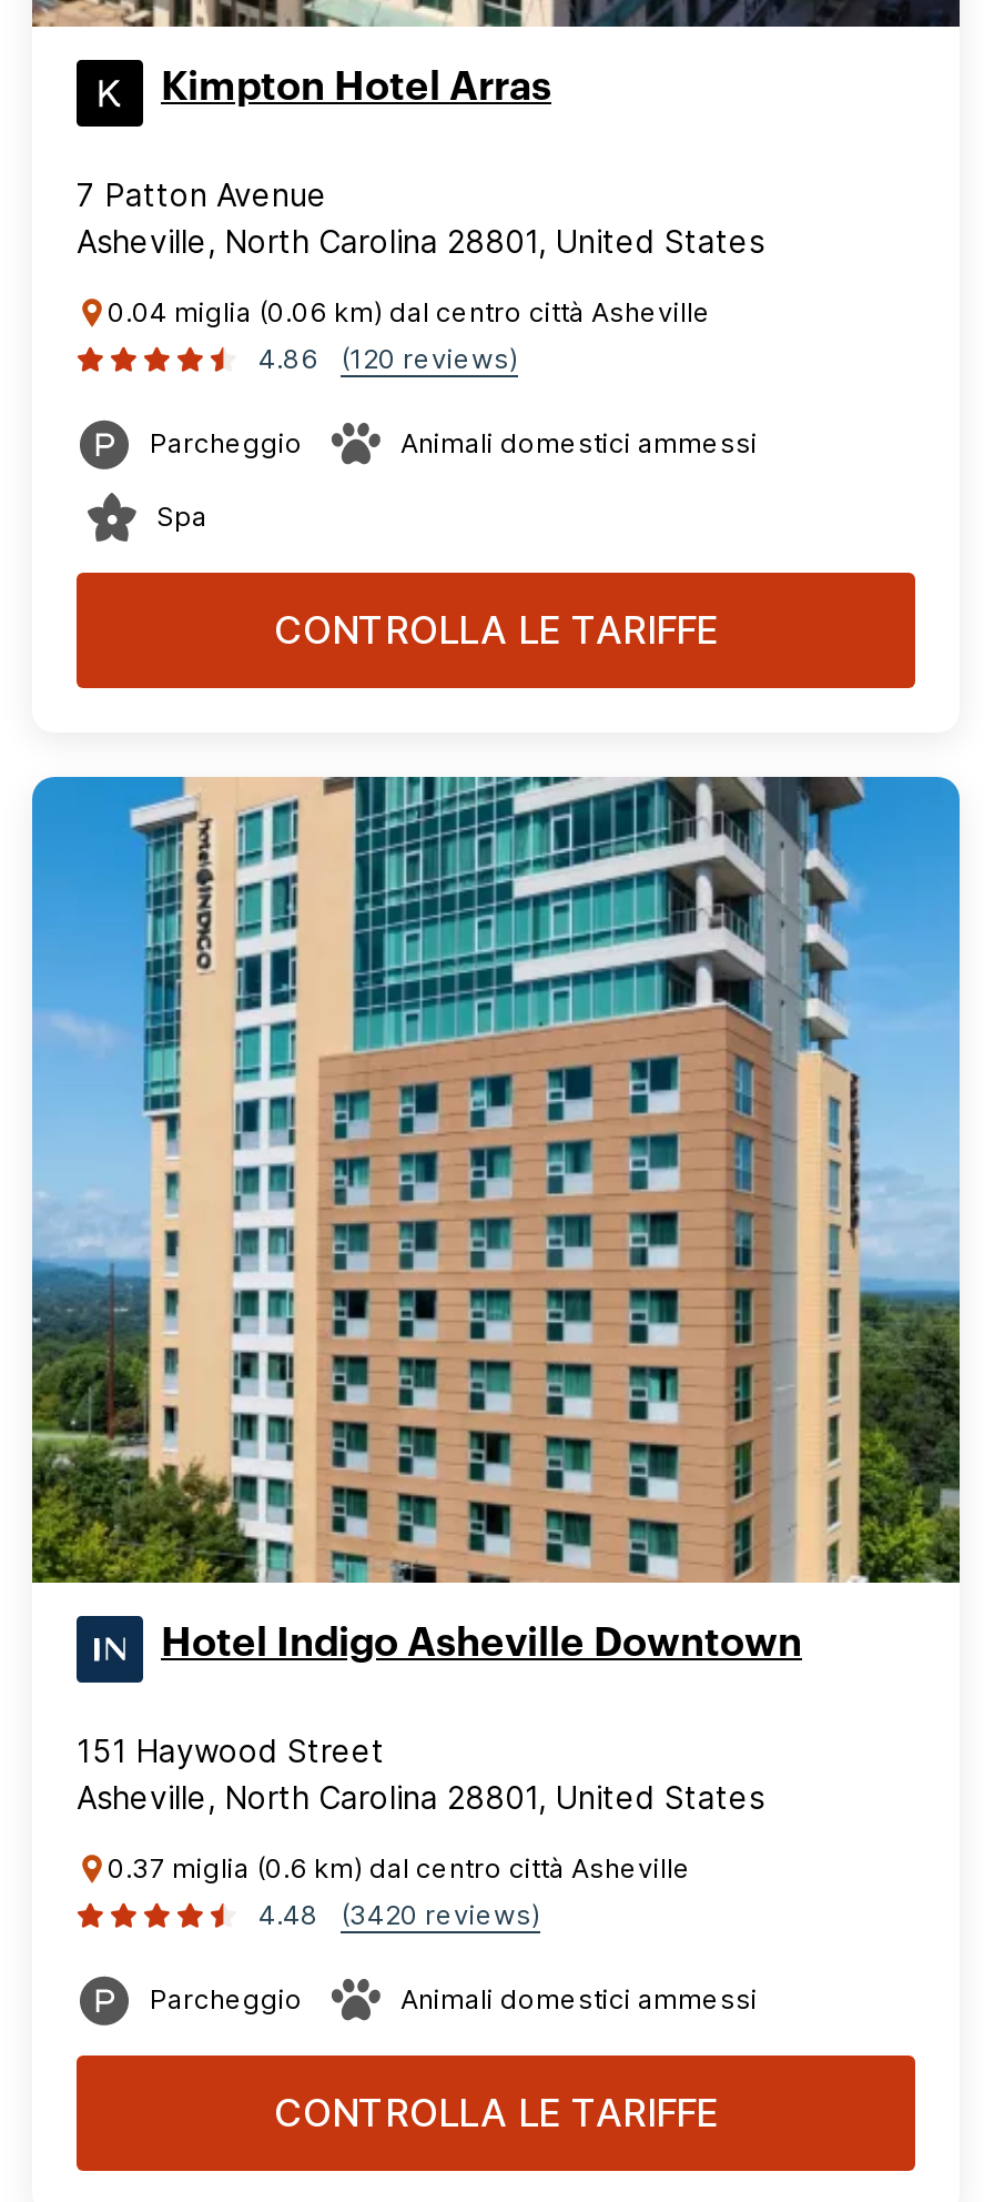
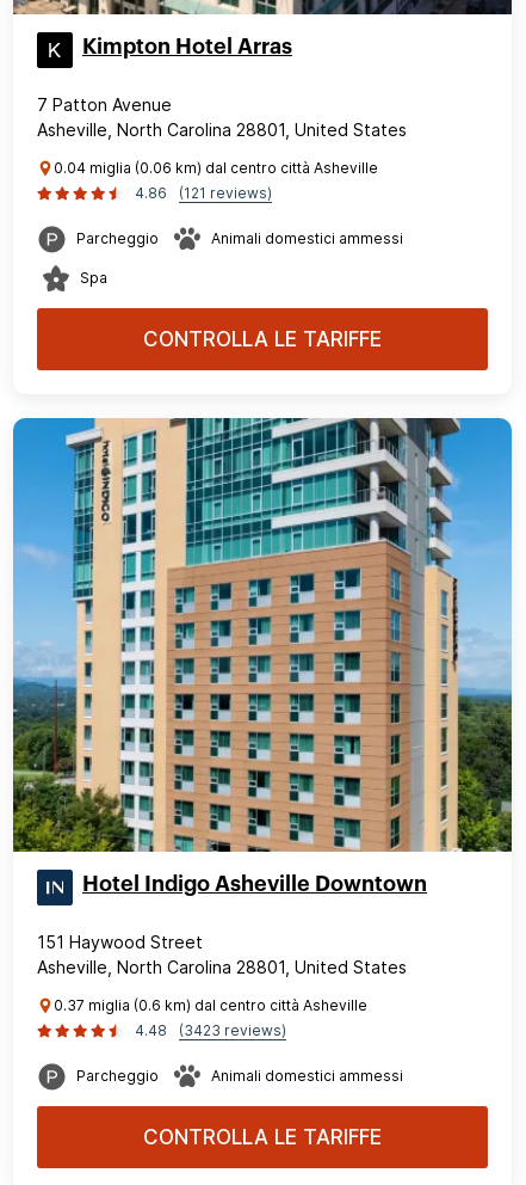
- 4.86 (120 reviews)
+ 4.86 (121 reviews)

- 4.48 (3420 reviews)
+ 4.48 (3423 reviews)
